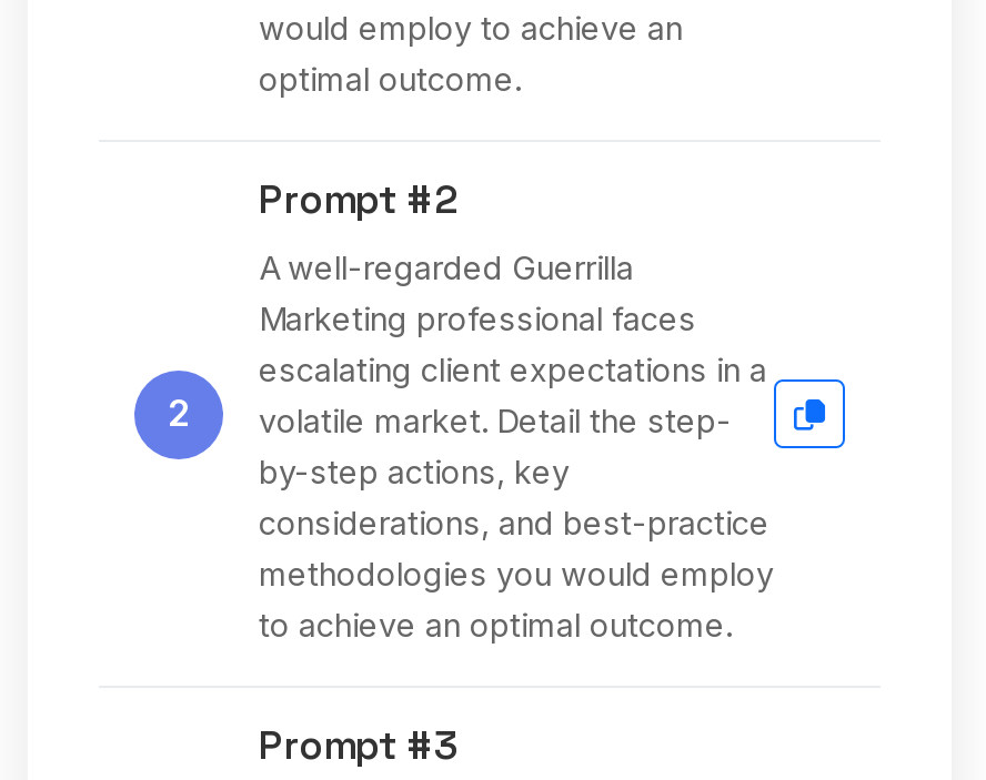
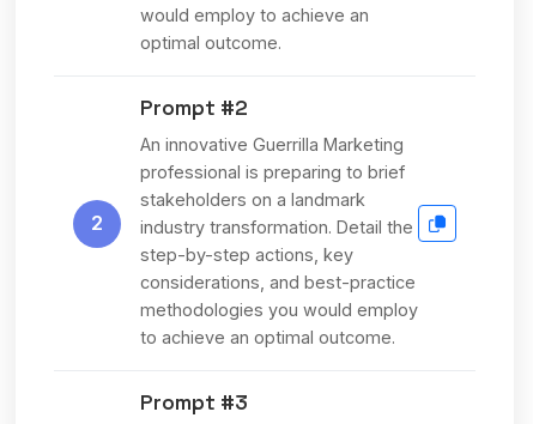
- A well-regarded Guerrilla
- Marketing professional faces
- escalating client expectations in a
- volatile market. Detail the step-
- by-step actions, key
+ An innovative Guerrilla Marketing
+ professional is preparing to brief
+ stakeholders on a landmark
+ industry transformation. Detail the
+ step-by-step actions, key
